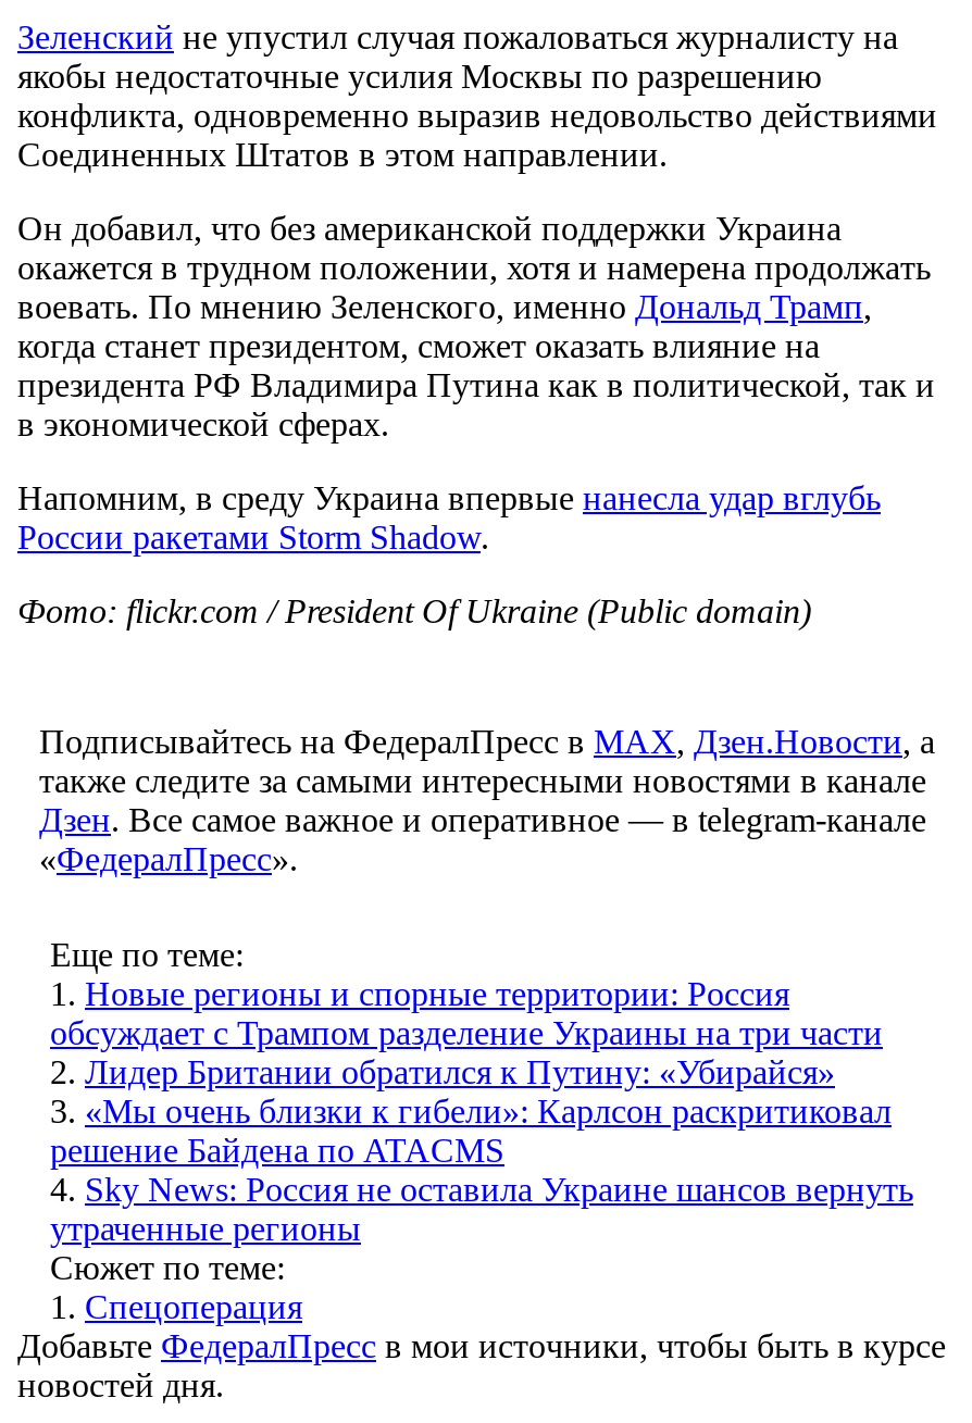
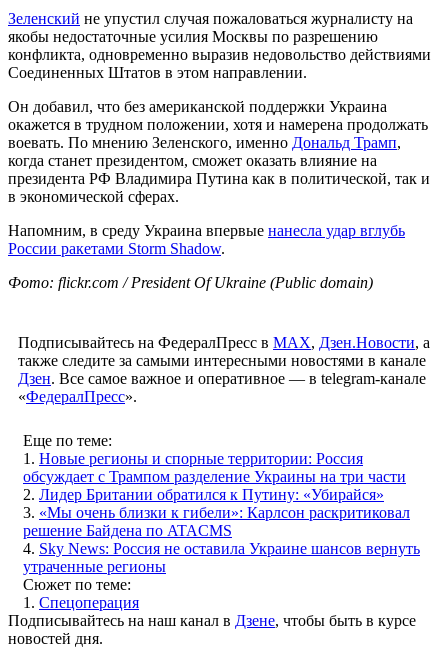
- Добавьте ФедералПресс в мои источники, чтобы быть в курсе
+ Подписывайтесь на наш канал в Дзене, чтобы быть в курсе
